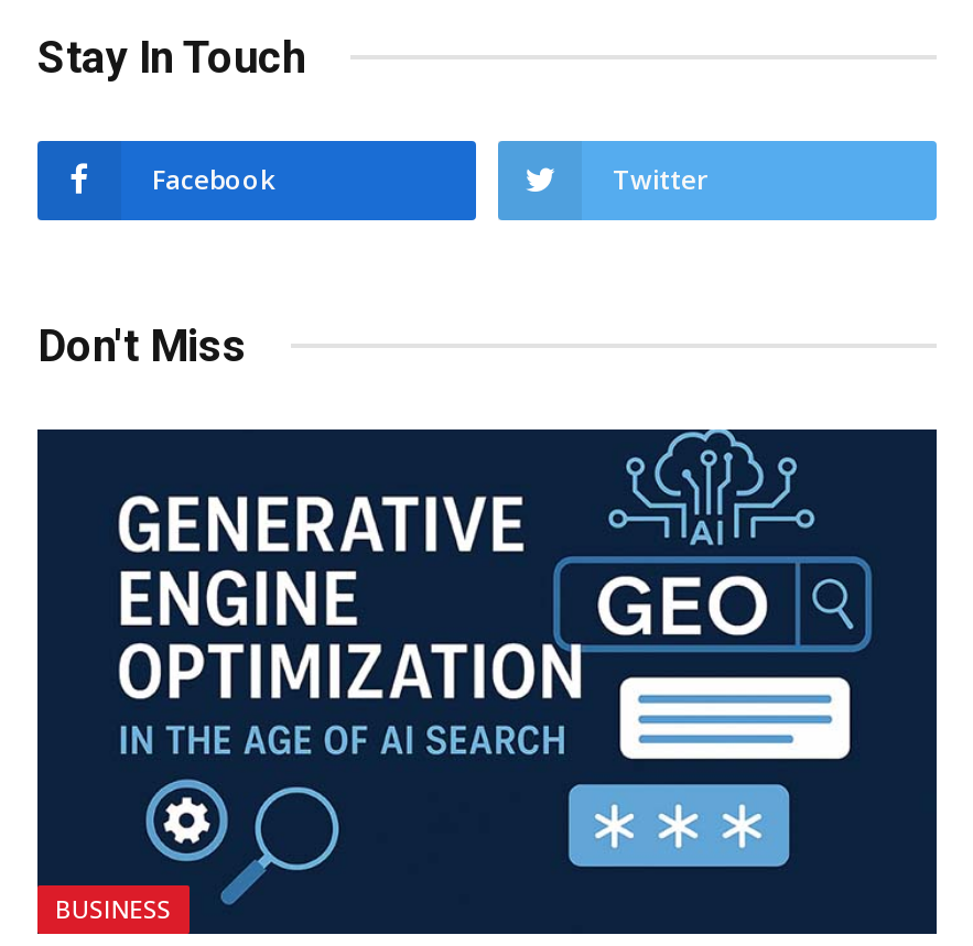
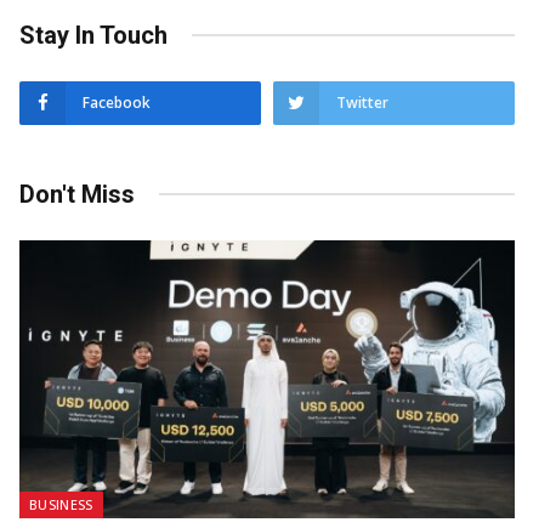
- [image]
+ [image]
